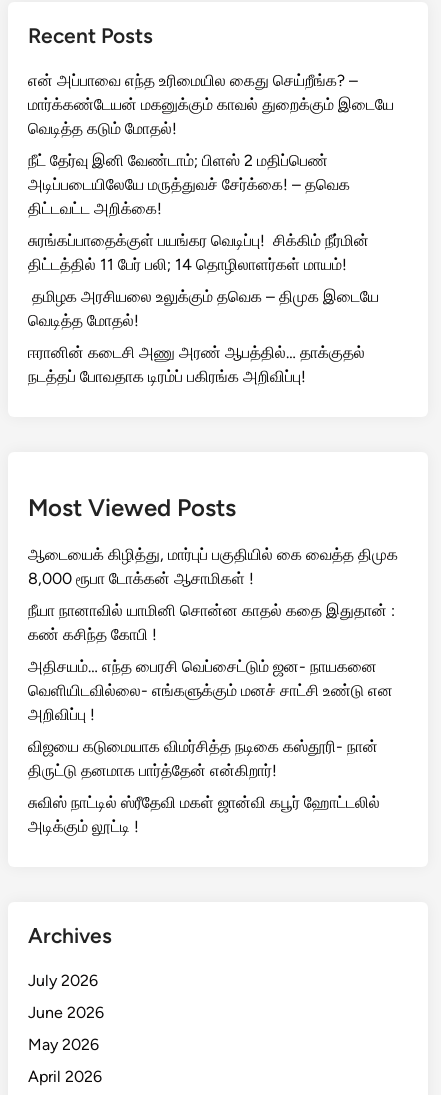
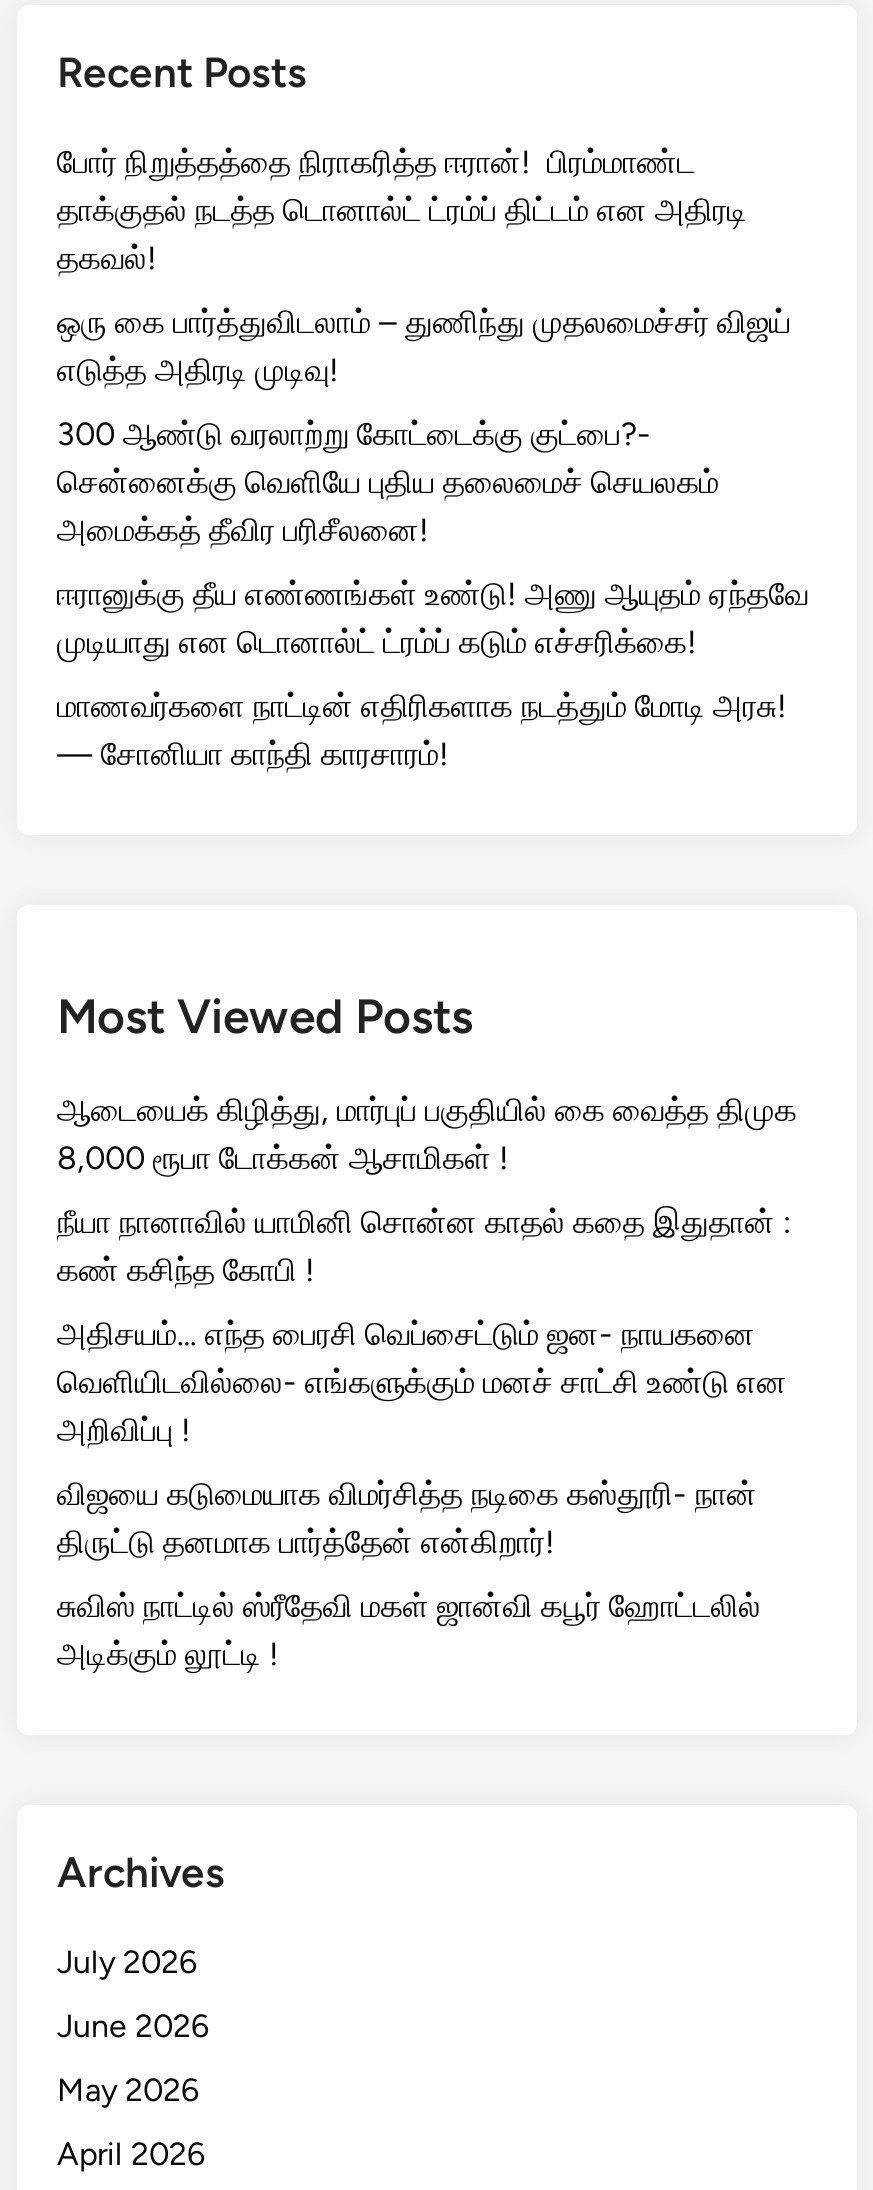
- என் அப்பாவை எந்த உரிமையில கைது செய்றீங்க? –
- மார்க்கண்டேயன் மகனுக்கும் காவல் துறைக்கும் இடையே
- வெடித்த கடும் மோதல்!
+ போர் நிறுத்தத்தை நிராகரித்த ஈரான்! பிரம்மாண்ட
+ தாக்குதல் நடத்த டொனால்ட் ட்ரம்ப் திட்டம் என அதிரடி
+ தகவல்!

- நீட் தேர்வு இனி வேண்டாம்; பிளஸ் 2 மதிப்பெண்
- அடிப்படையிலேயே மருத்துவச் சேர்க்கை! – தவெக
- திட்டவட்ட அறிக்கை!
+ ஒரு கை பார்த்துவிடலாம் – துணிந்து முதலமைச்சர் விஜய்
+ எடுத்த அதிரடி முடிவு!

- சுரங்கப்பாதைக்குள் பயங்கர வெடிப்பு! சிக்கிம் நீர்மின்
- திட்டத்தில் 11 பேர் பலி; 14 தொழிலாளர்கள் மாயம்!
+ 300 ஆண்டு வரலாற்று கோட்டைக்கு குட்பை?-
+ சென்னைக்கு வெளியே புதிய தலைமைச் செயலகம்
+ அமைக்கத் தீவிர பரிசீலனை!

- தமிழக அரசியலை உலுக்கும் தவெக – திமுக இடையே
- வெடித்த மோதல்!
+ ஈரானுக்கு தீய எண்ணங்கள் உண்டு! அணு ஆயுதம் ஏந்தவே
+ முடியாது என டொனால்ட் ட்ரம்ப் கடும் எச்சரிக்கை!

- ஈரானின் கடைசி அணு அரண் ஆபத்தில்… தாக்குதல்
- நடத்தப் போவதாக டிரம்ப் பகிரங்க அறிவிப்பு!
+ மாணவர்களை நாட்டின் எதிரிகளாக நடத்தும் மோடி அரசு!
+ — சோனியா காந்தி காரசாரம்!
